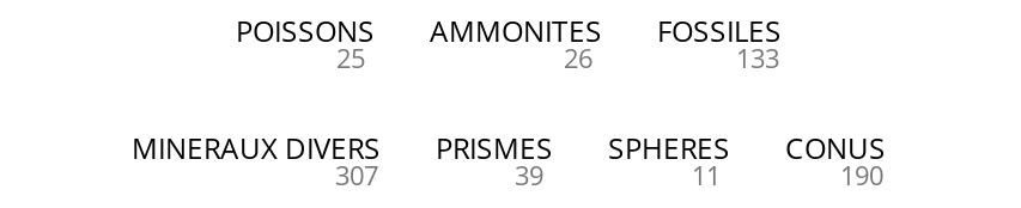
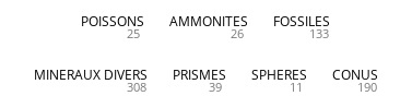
- 307
+ 308
